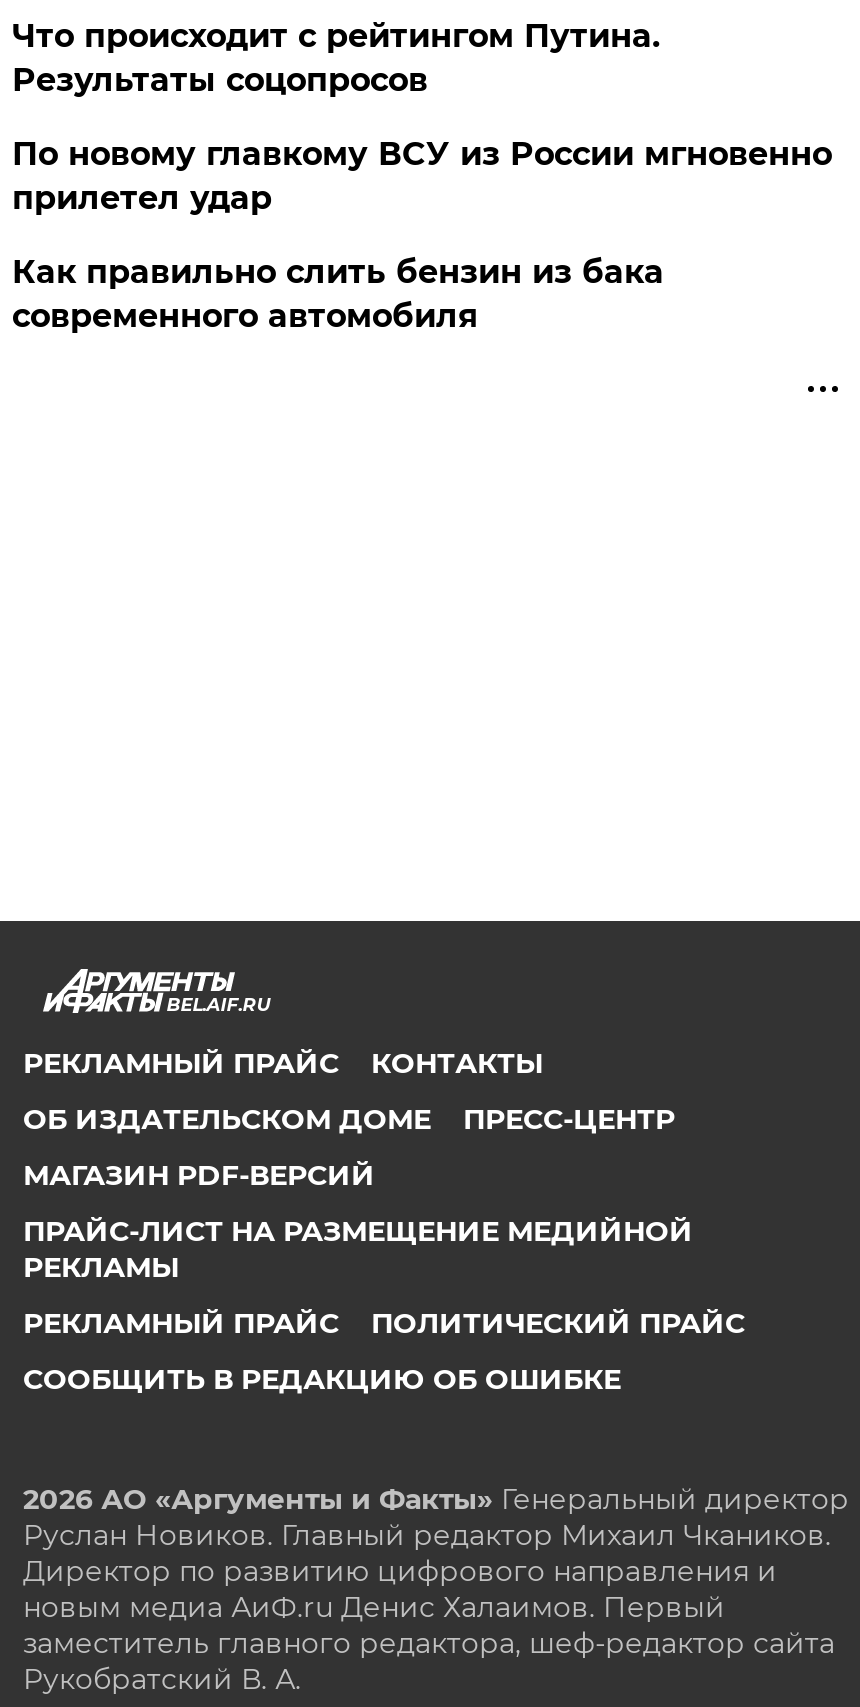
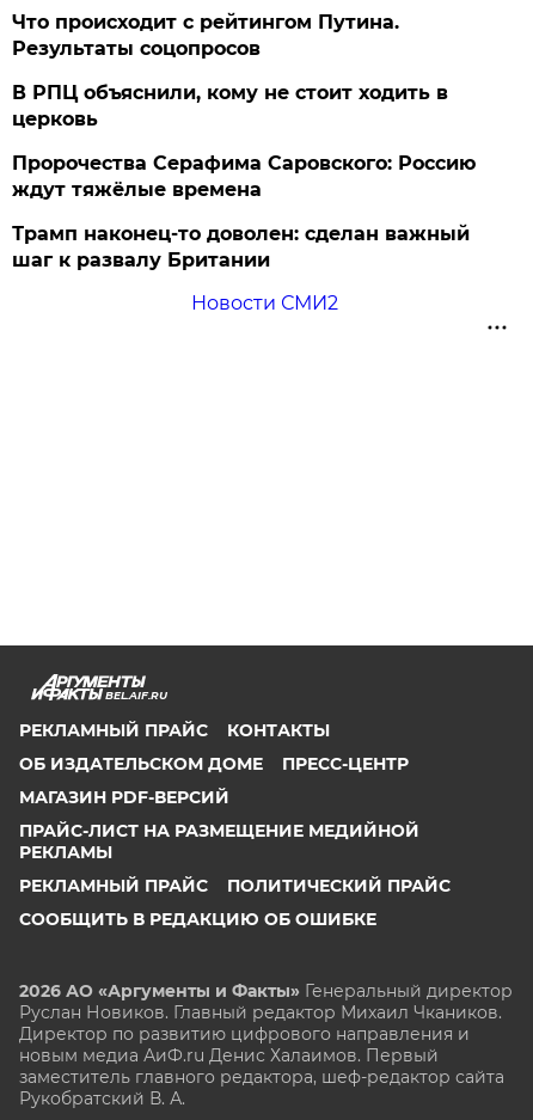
- По новому главкому ВСУ из России мгновенно
- прилетел удар
- Как правильно слить бензин из бака
- современного автомобиля
+ В РПЦ объяснили, кому не стоит ходить в
+ церковь
+ Пророчества Серафима Саровского: Россию
+ ждут тяжёлые времена
+ Трамп наконец-то доволен: сделан важный
+ шаг к развалу Британии
+ Новости СМИ2
